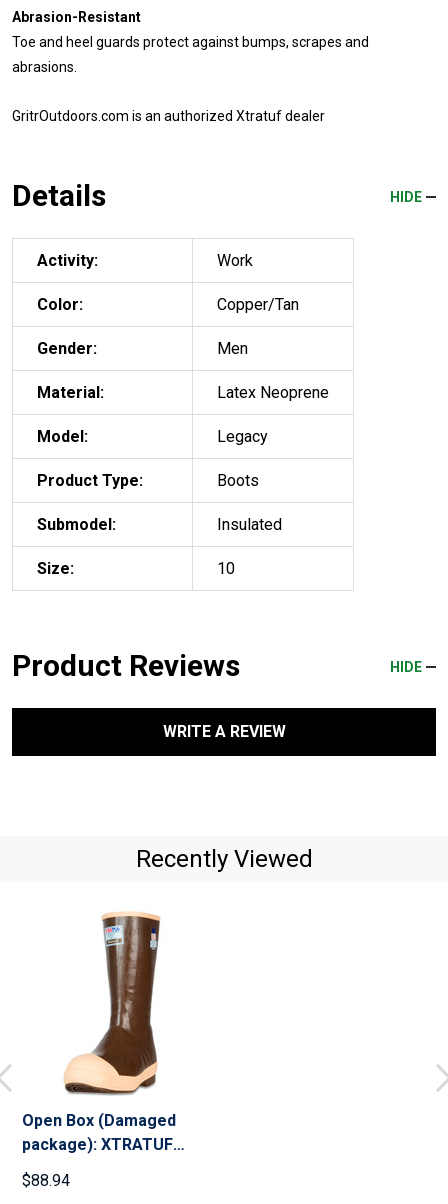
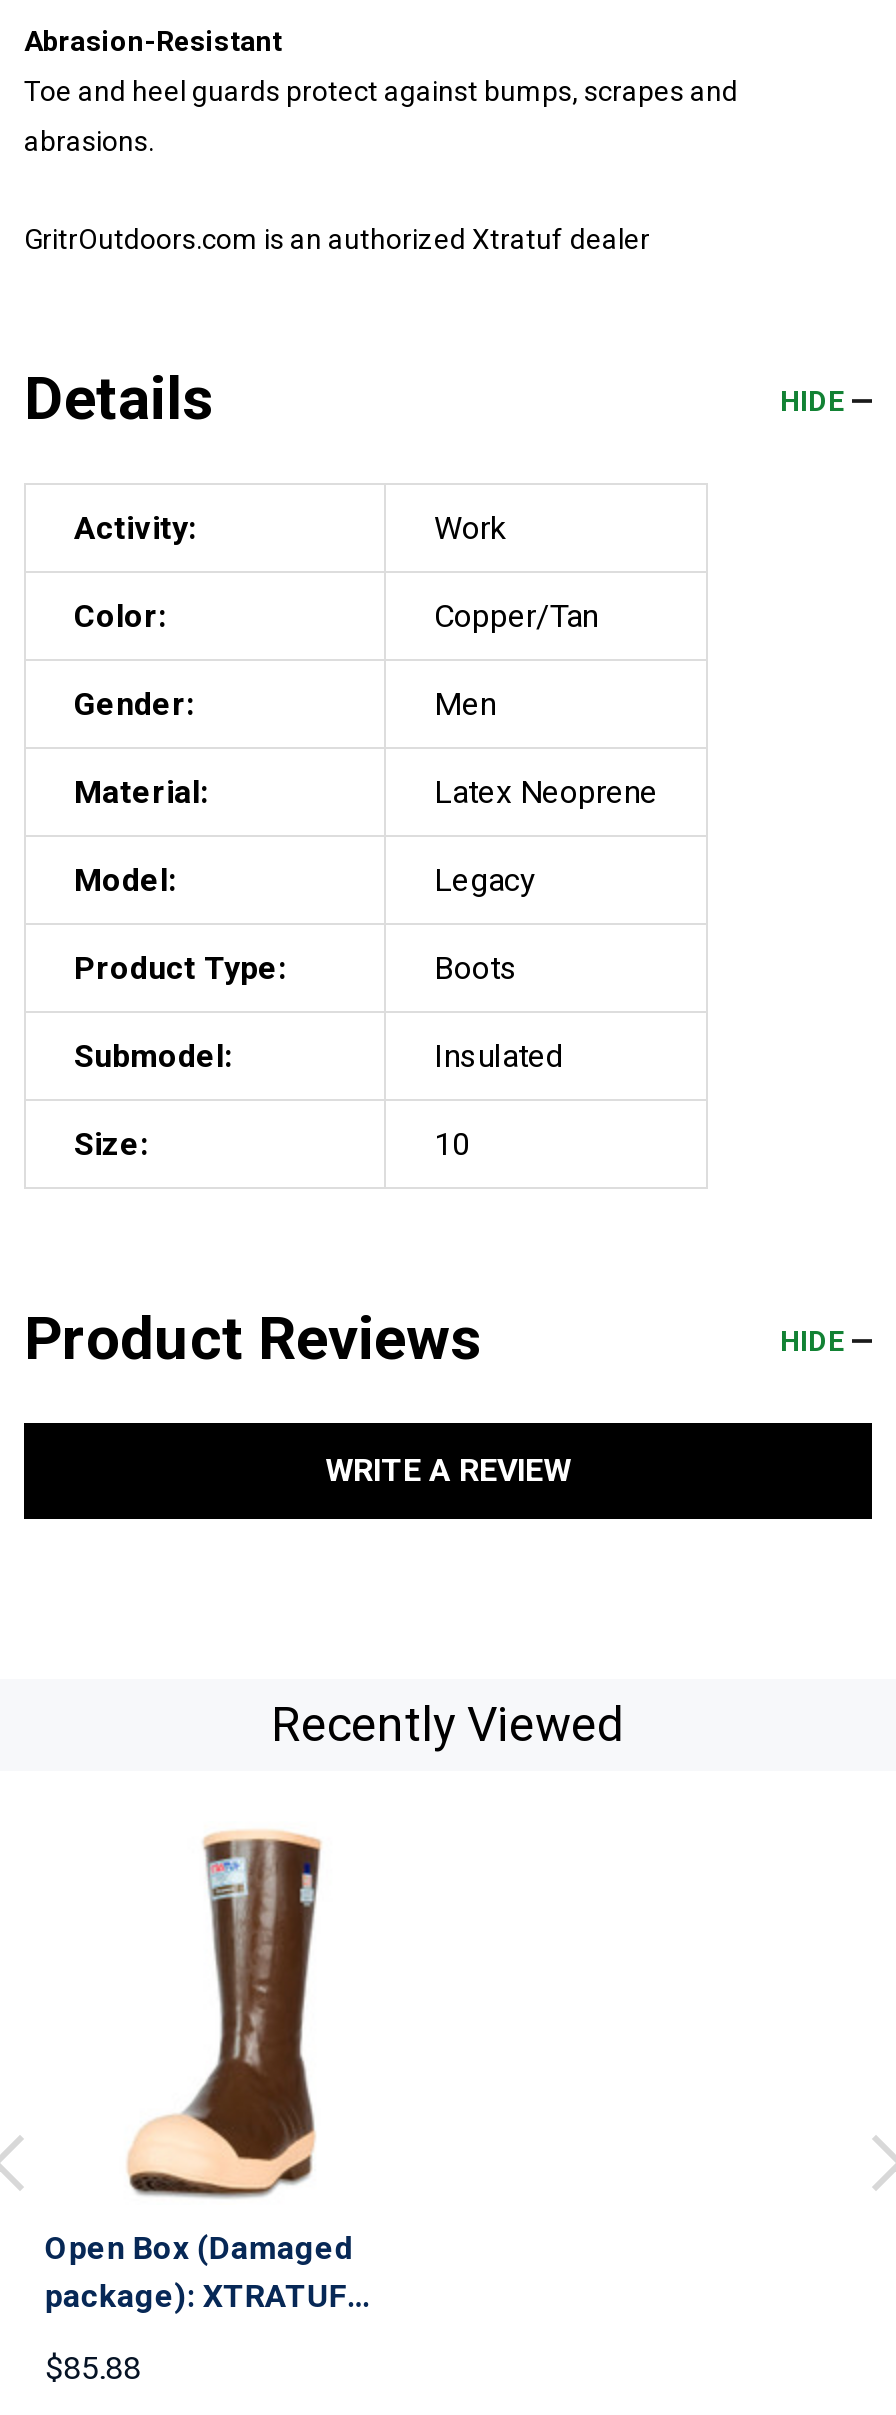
- $88.94
+ $85.88
